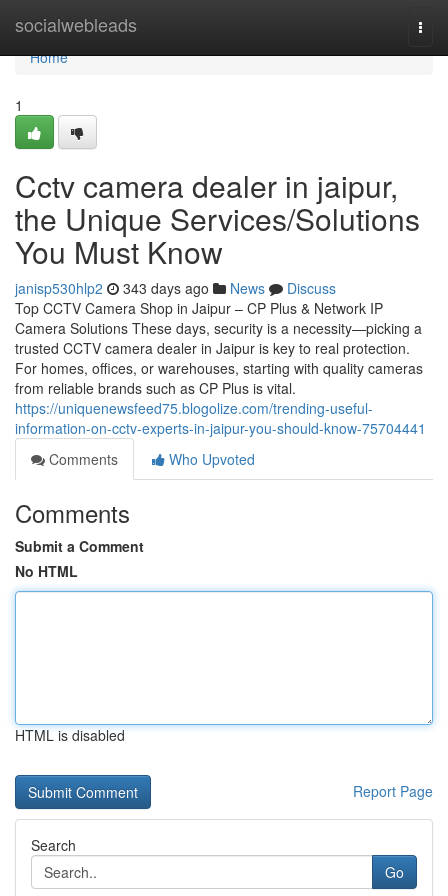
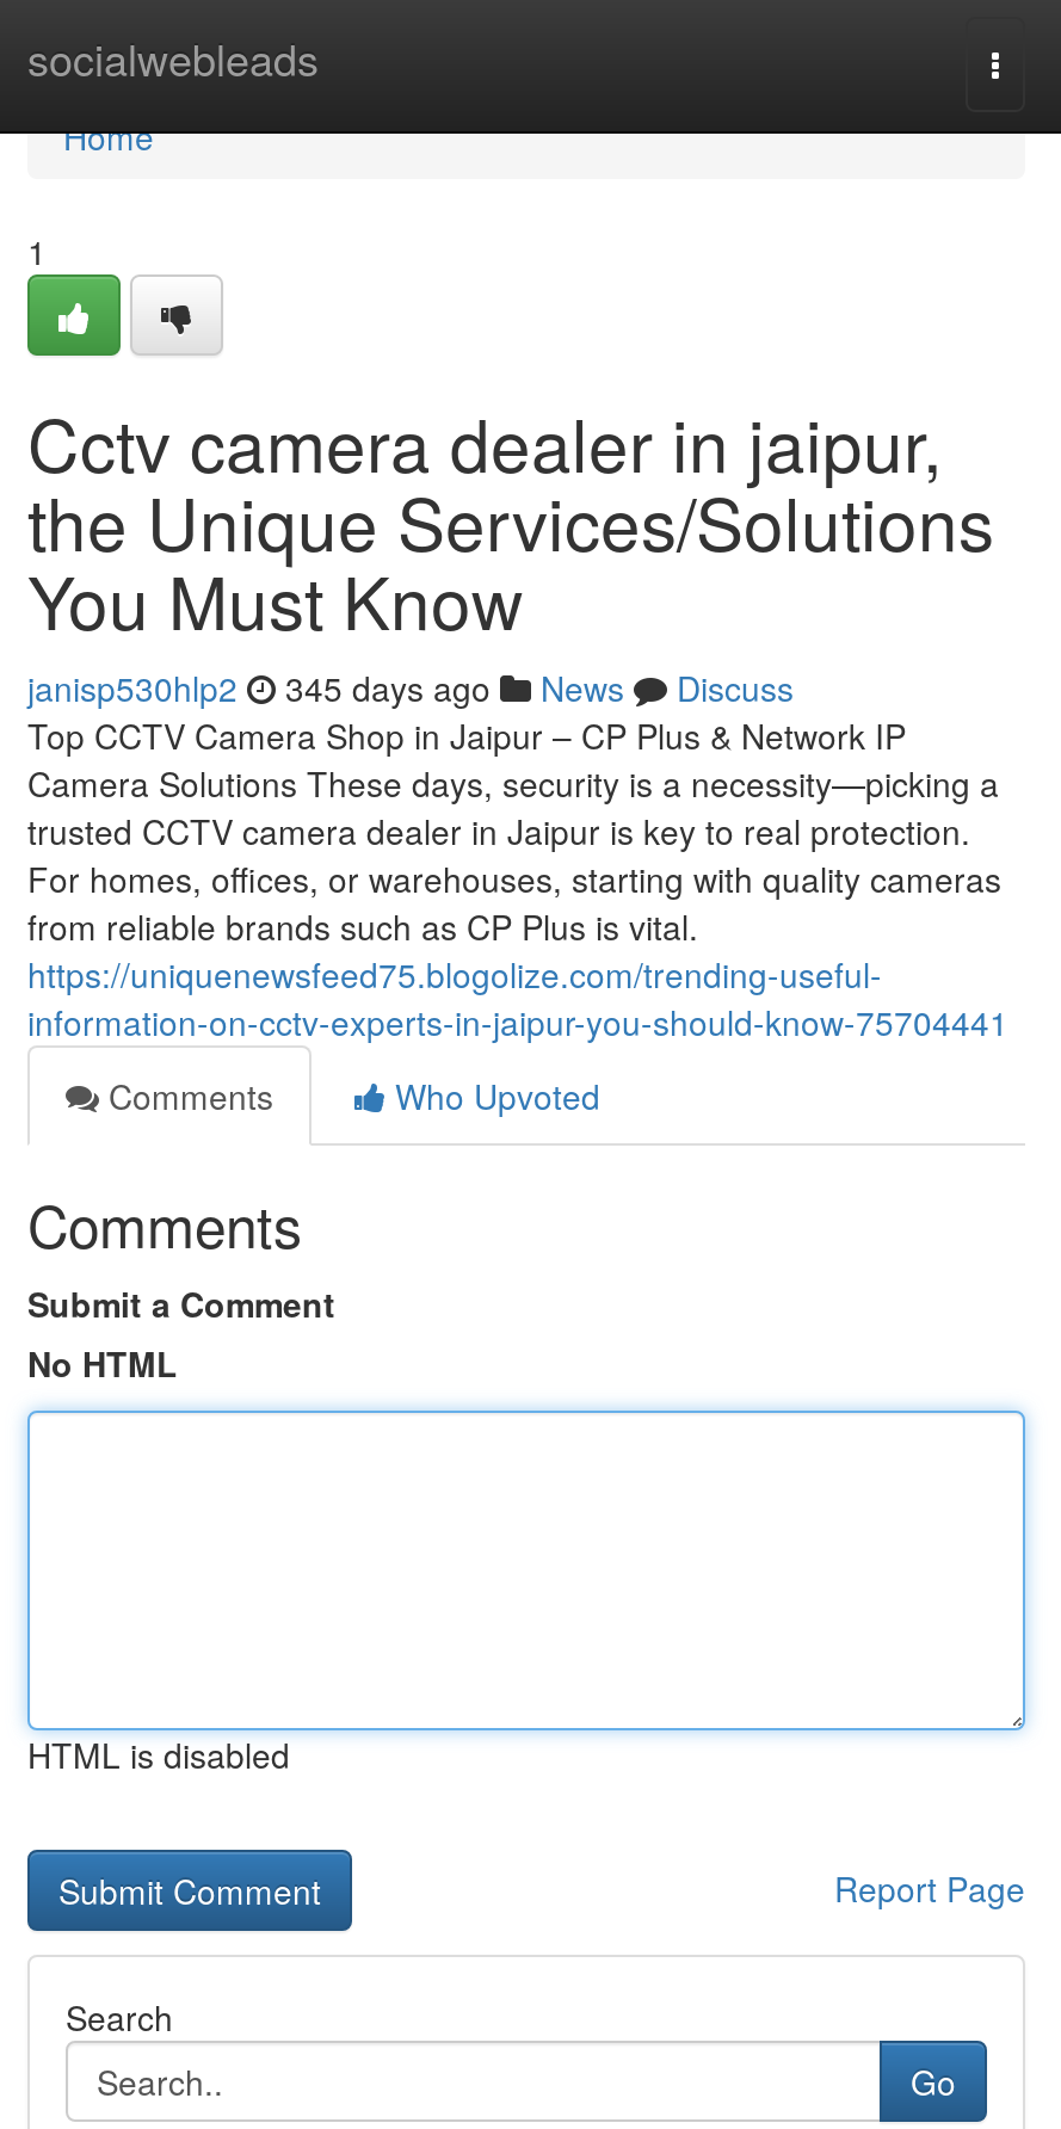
- janisp530hlp2 343 days ago News Discuss
+ janisp530hlp2 345 days ago News Discuss
